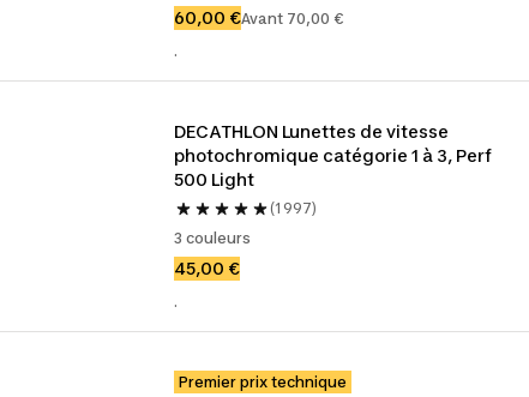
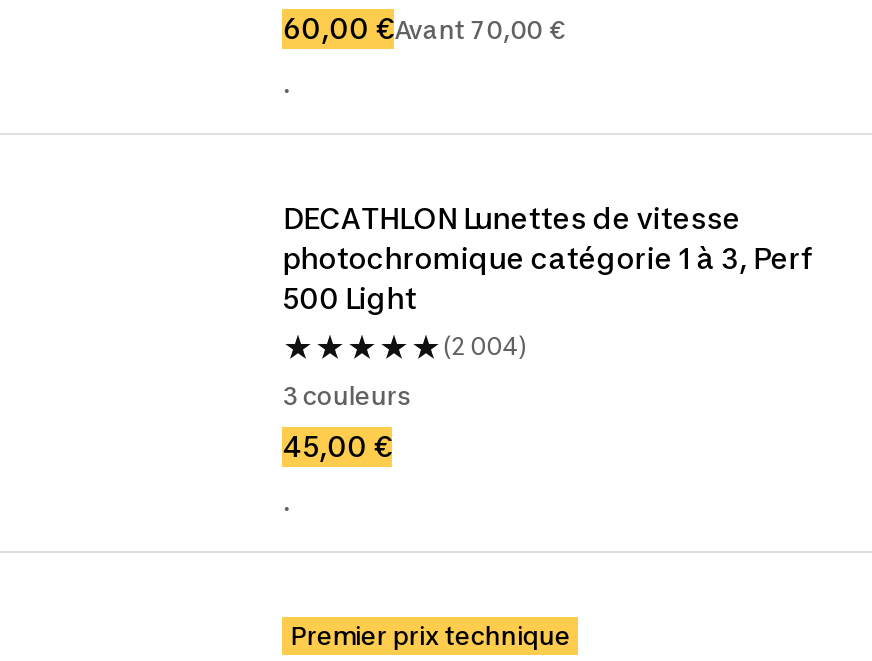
- (1 997)
+ (2 004)
